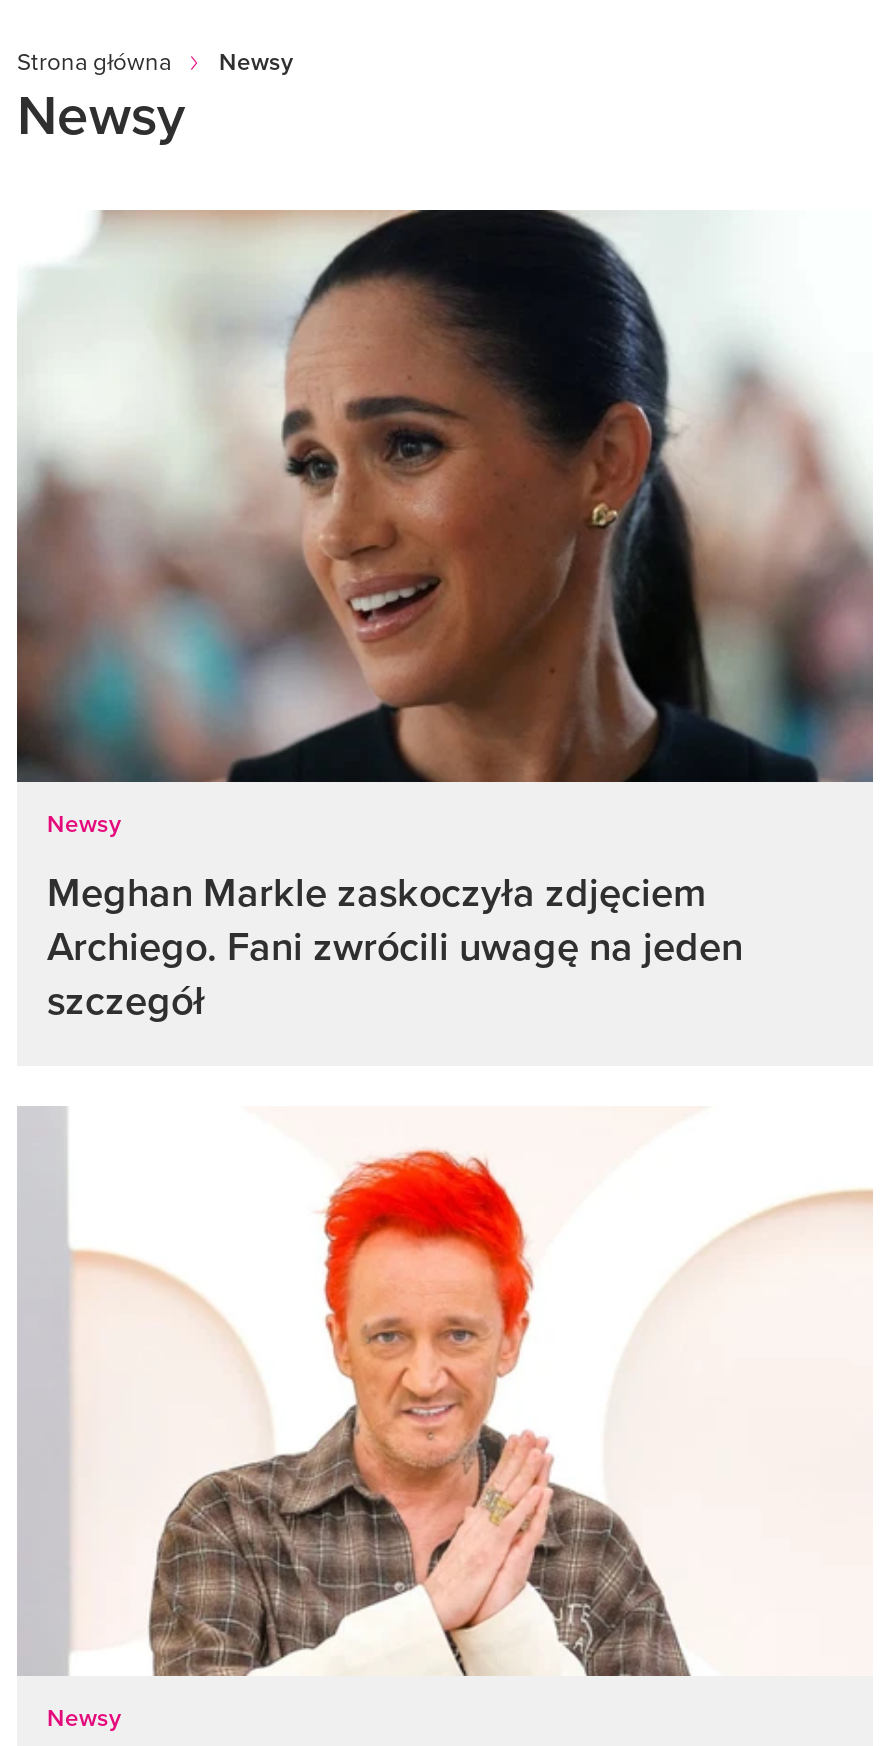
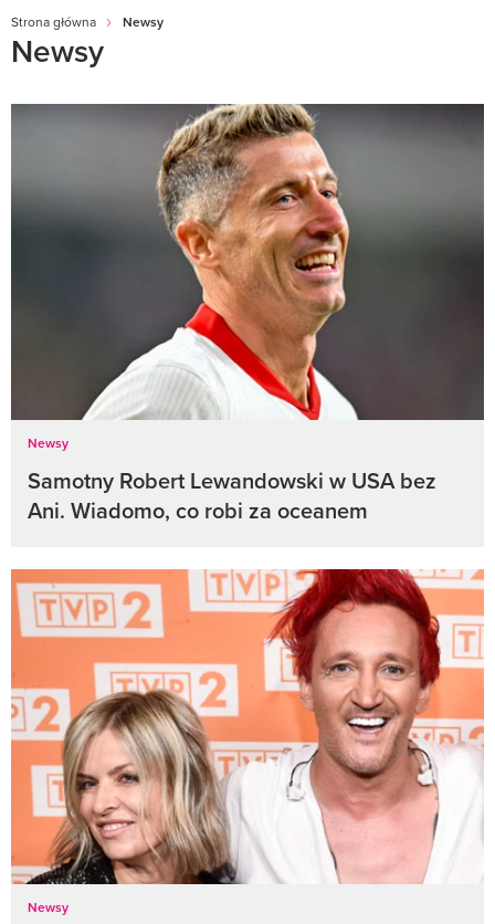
- [image]
- Meghan Markle zaskoczyła zdjęciem
- Archiego. Fani zwrócili uwagę na jeden
- szczegół
+ [image]
+ Samotny Robert Lewandowski w USA bez
+ Ani. Wiadomo, co robi za oceanem

- [image]
+ [image]
